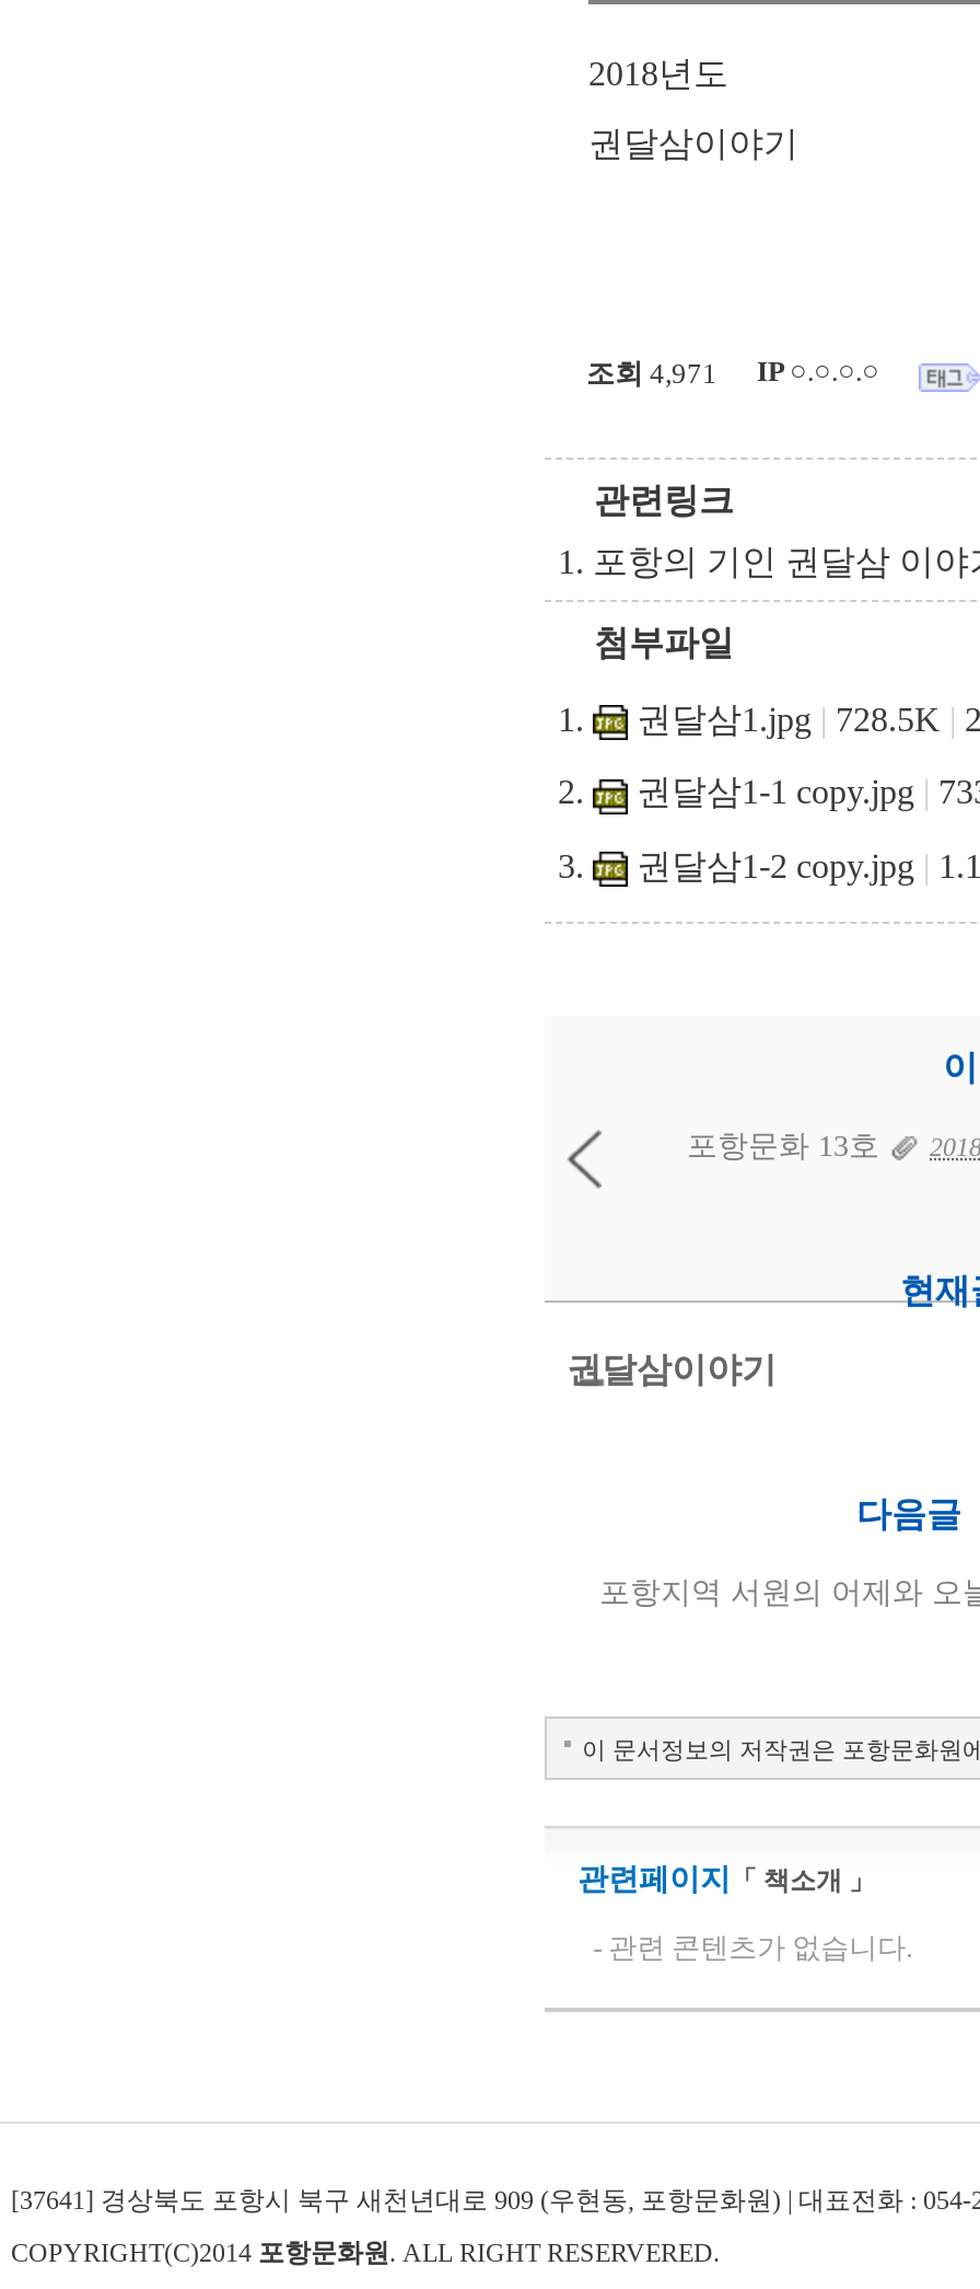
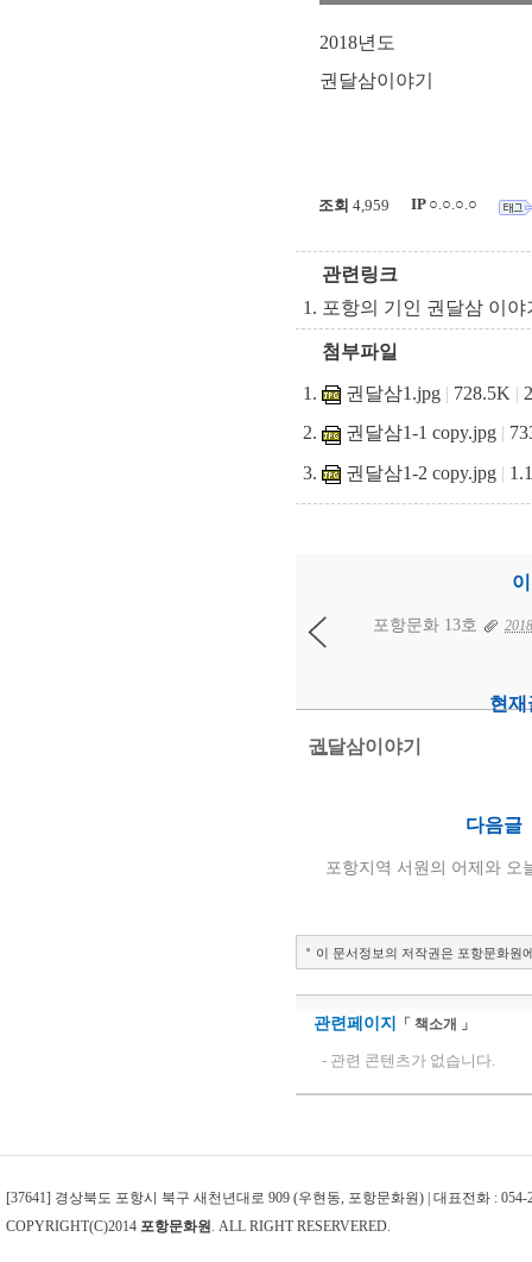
- 조회 4,971
+ 조회 4,959
